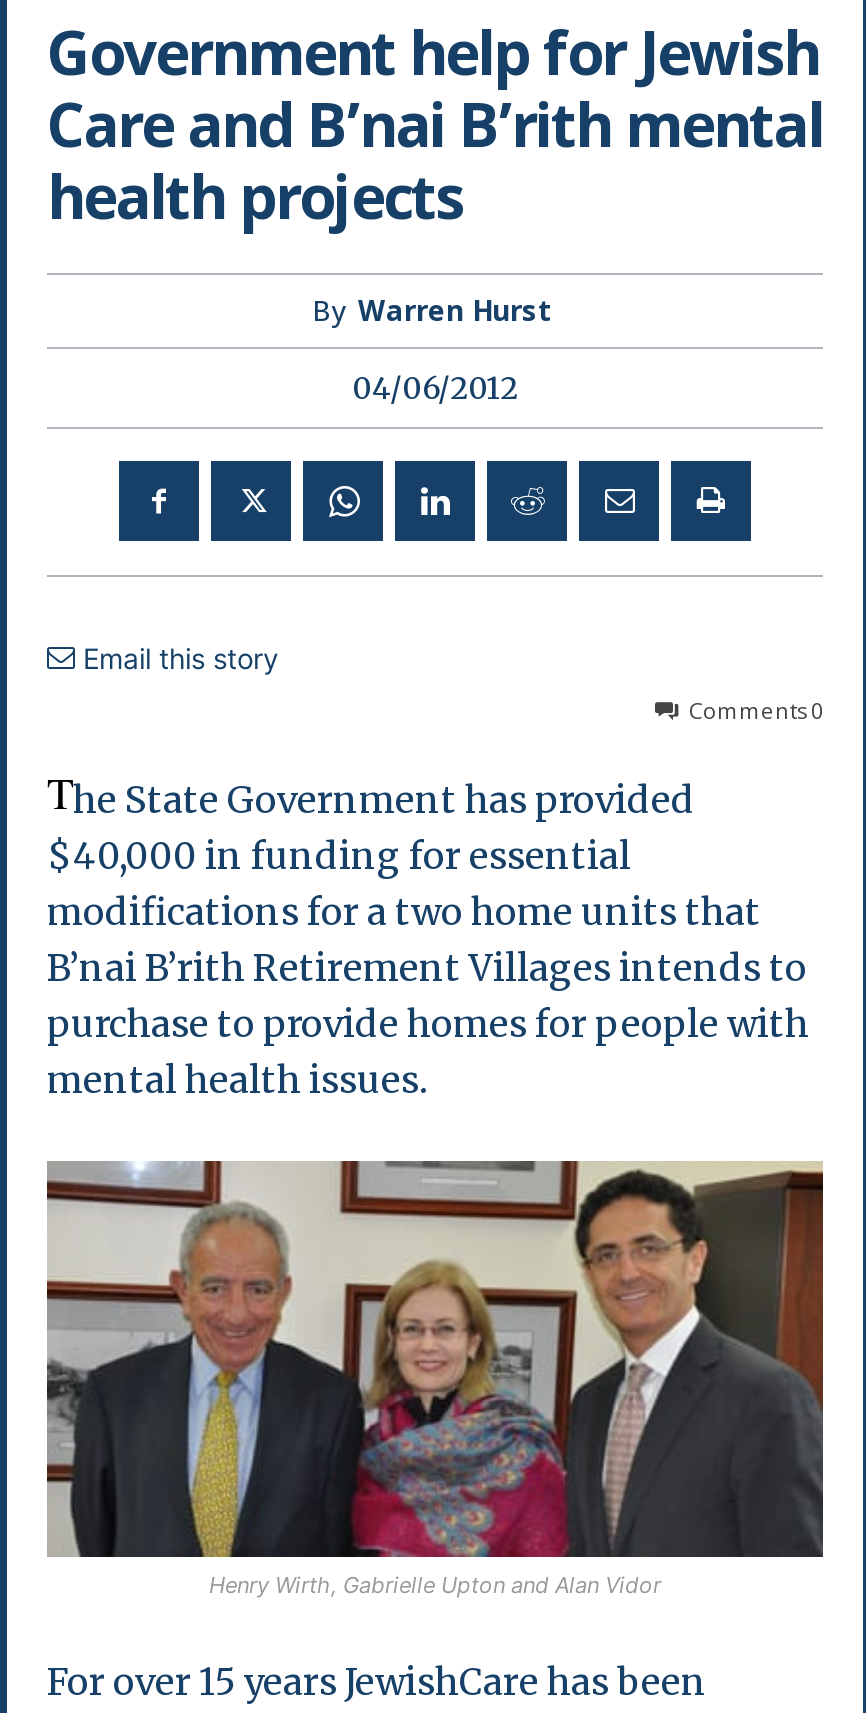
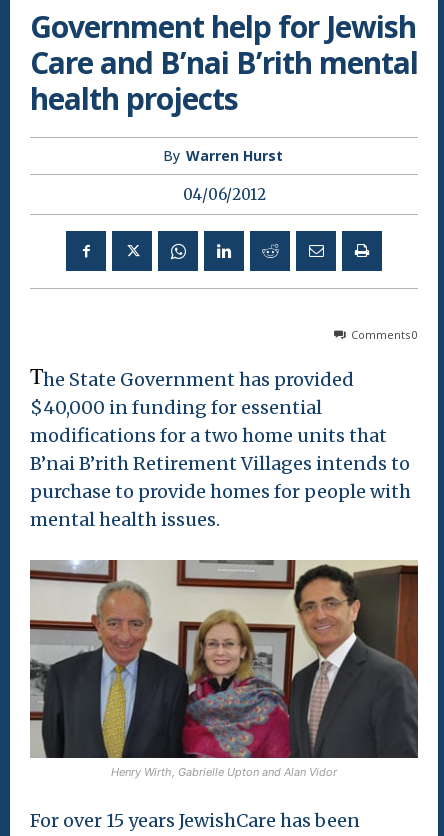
- Email this story
